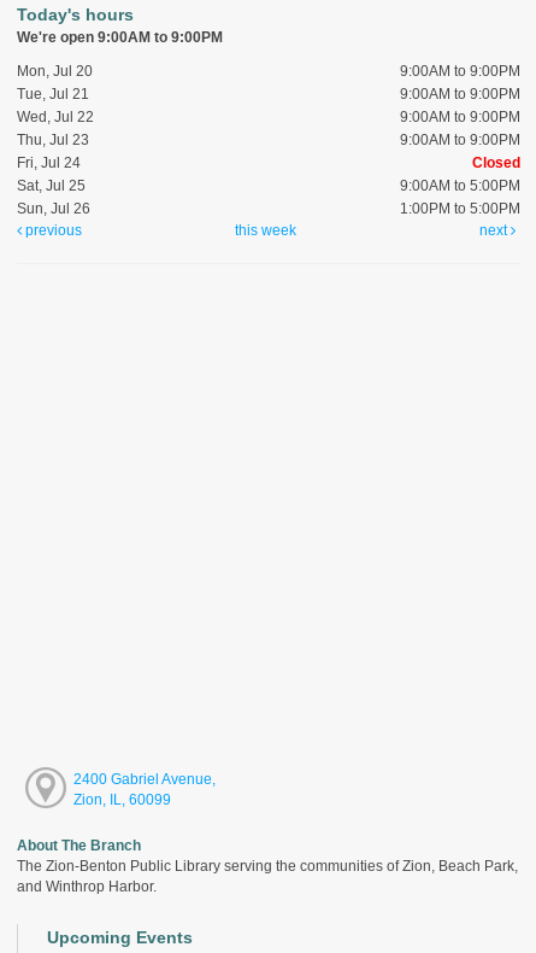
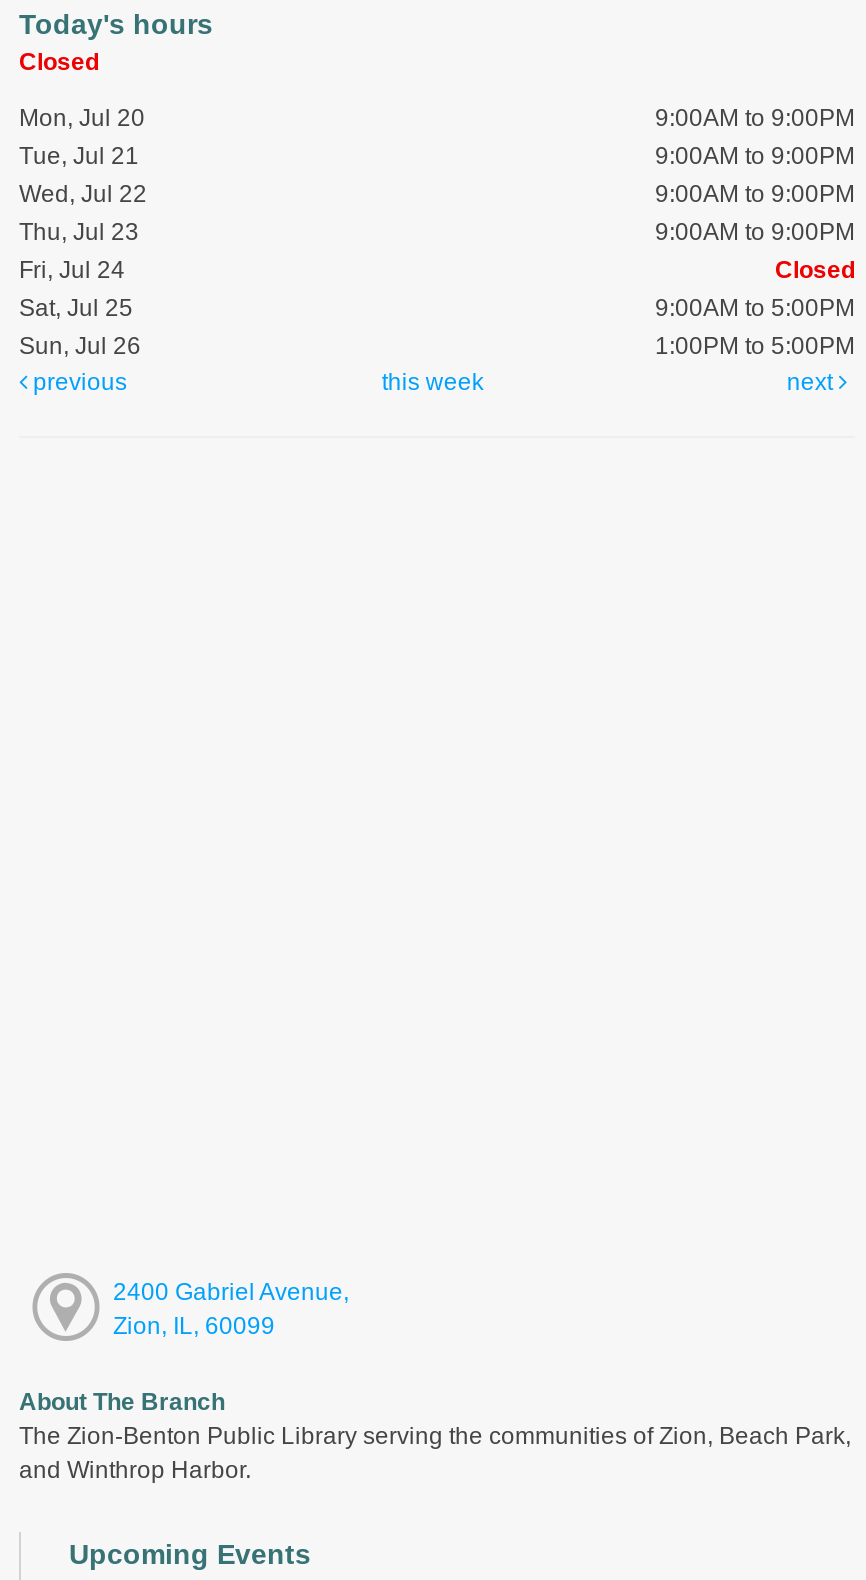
- We're open 9:00AM to 9:00PM
+ Closed
